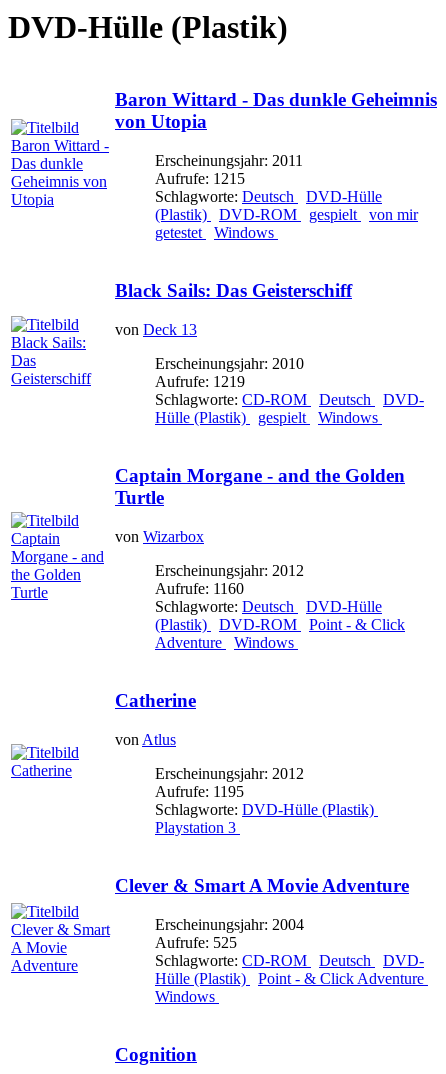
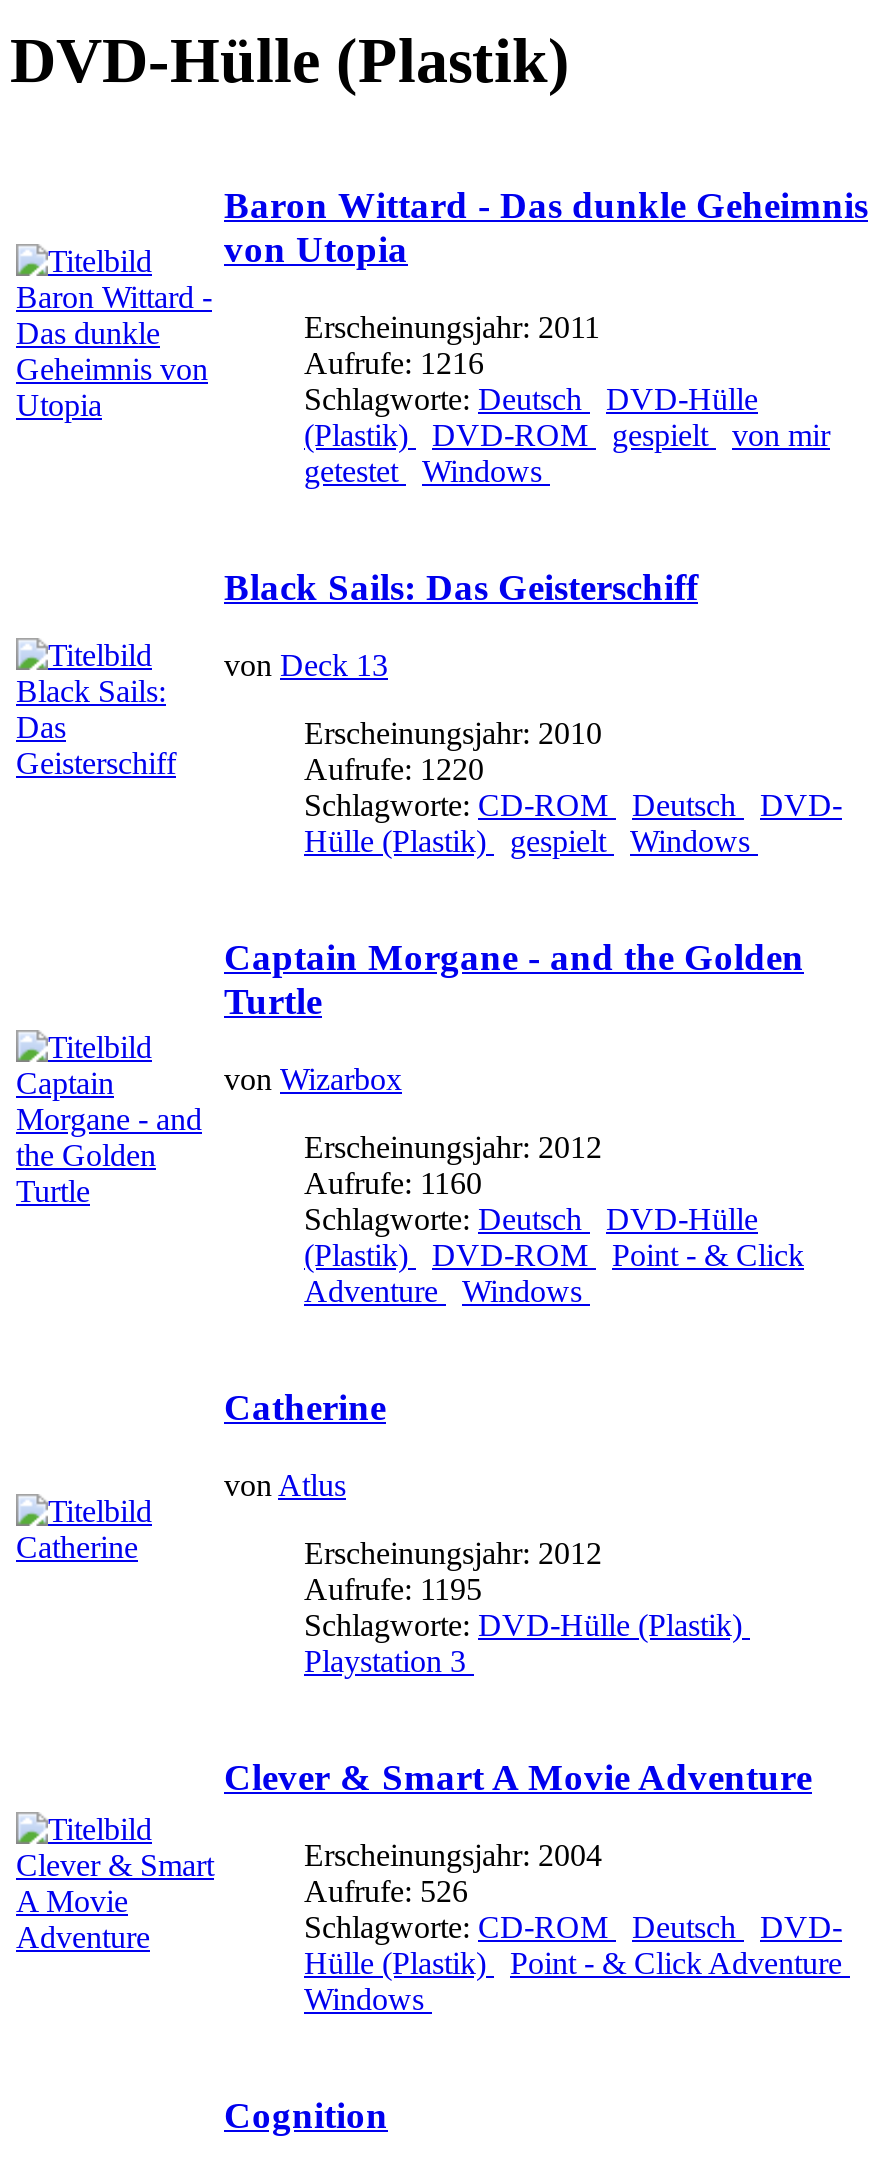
- Aufrufe: 1215
+ Aufrufe: 1216

- Aufrufe: 1219
+ Aufrufe: 1220

- Aufrufe: 525
+ Aufrufe: 526
